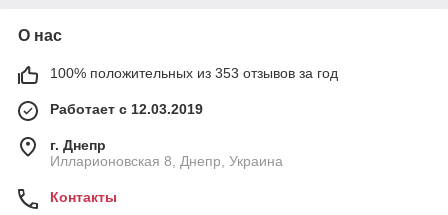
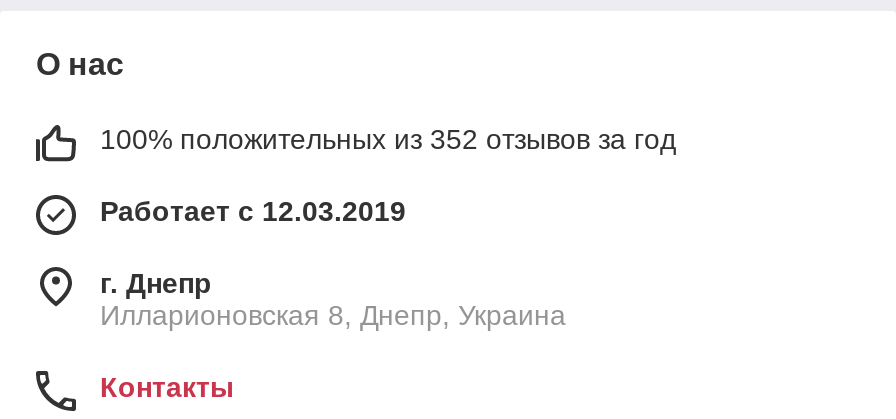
- 100% положительных из 353 отзывов за год
+ 100% положительных из 352 отзывов за год
